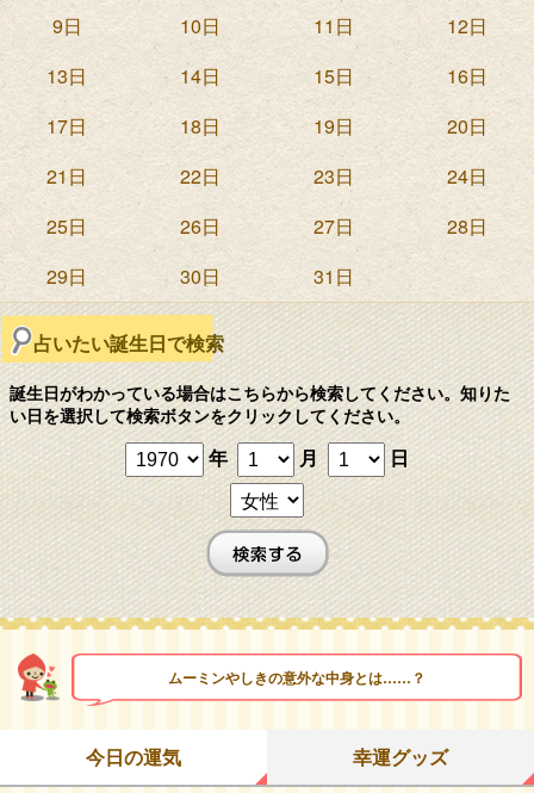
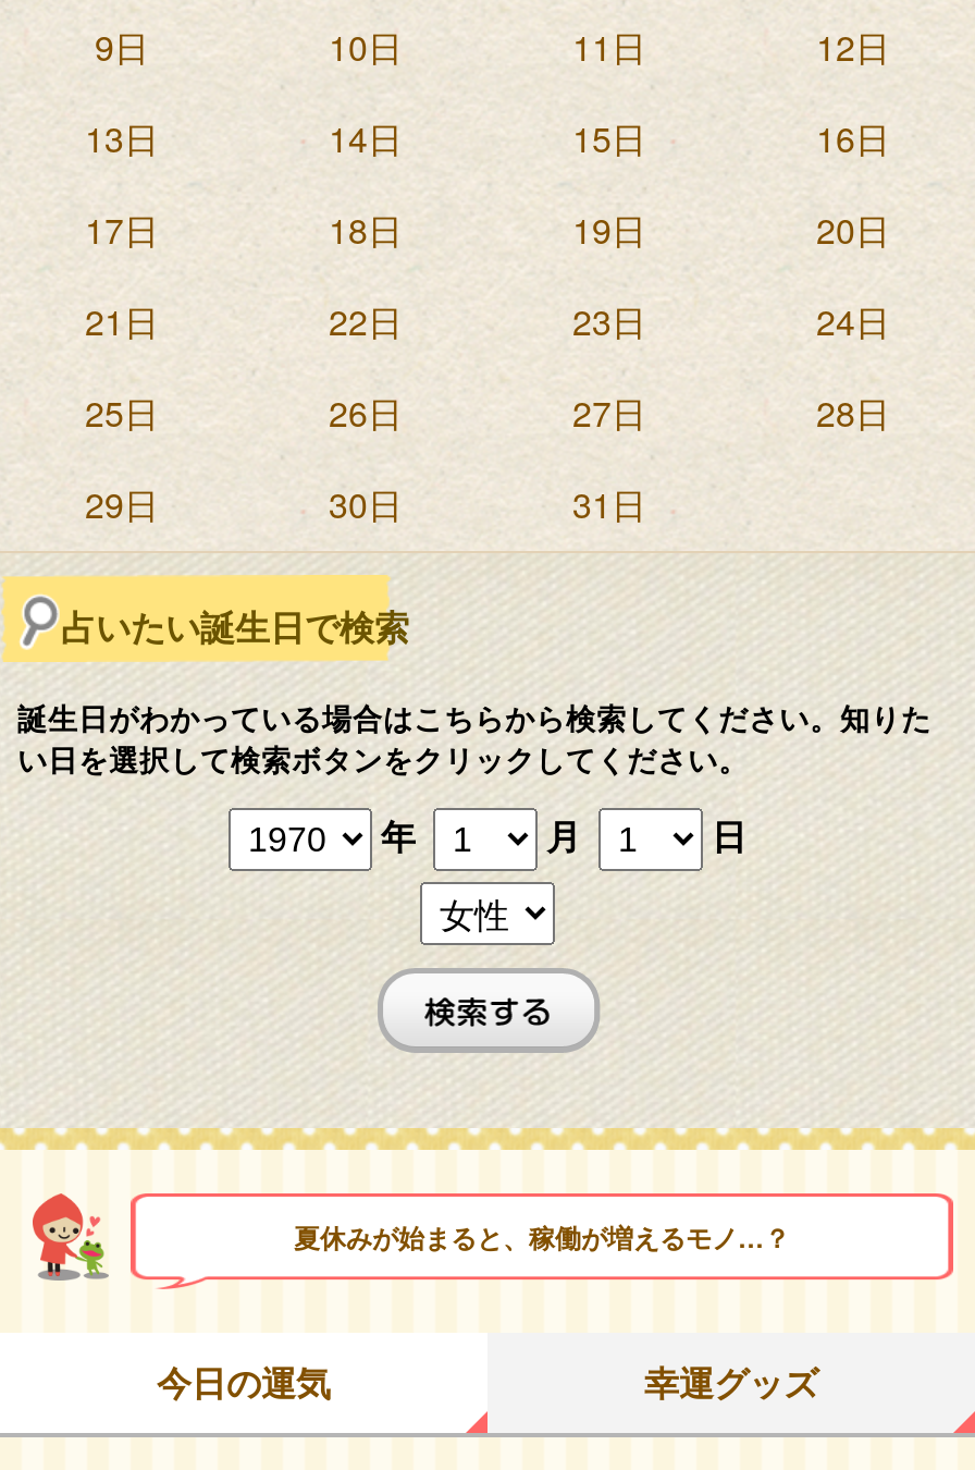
- ムーミンやしきの意外な中身とは……？
+ 夏休みが始まると、稼働が増えるモノ…？
